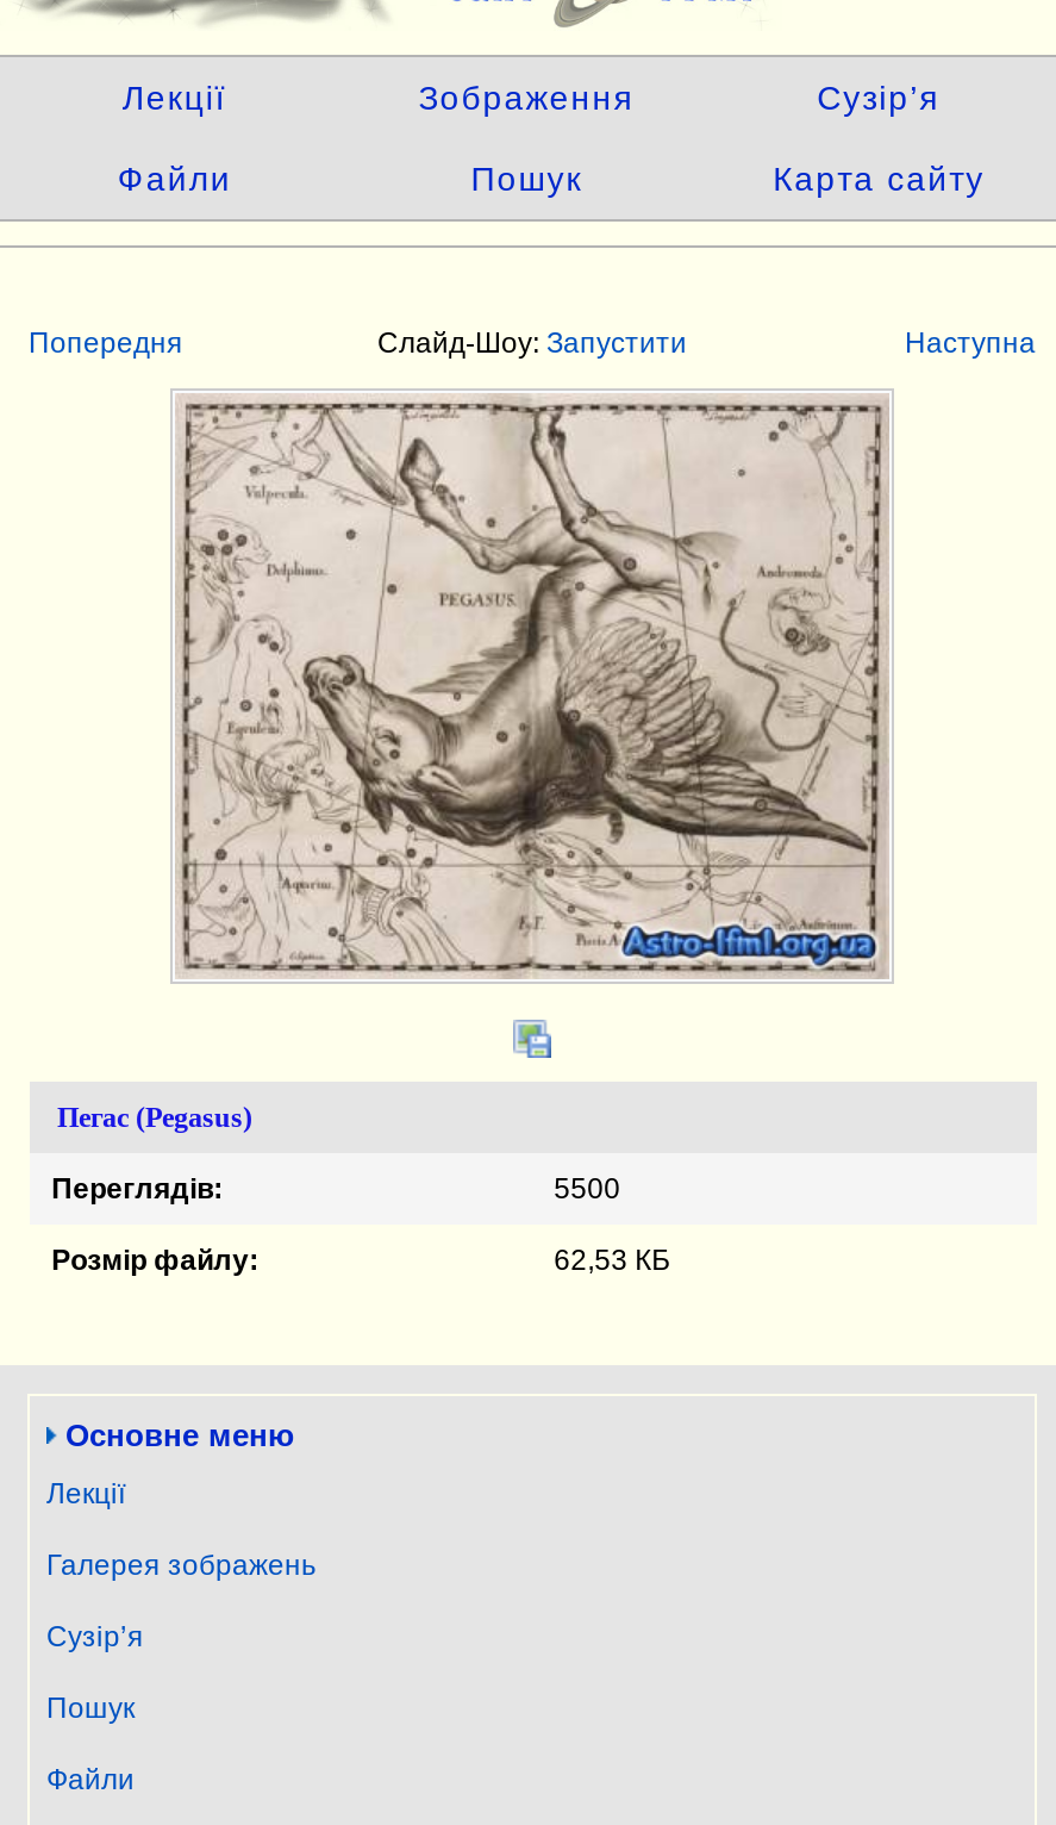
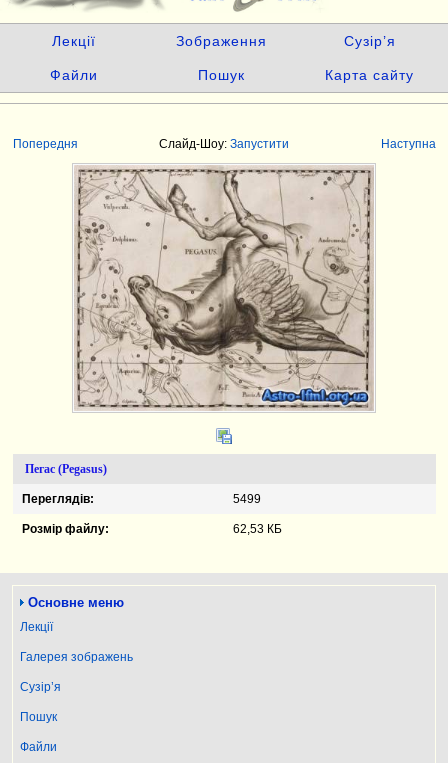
- 5500
+ 5499
